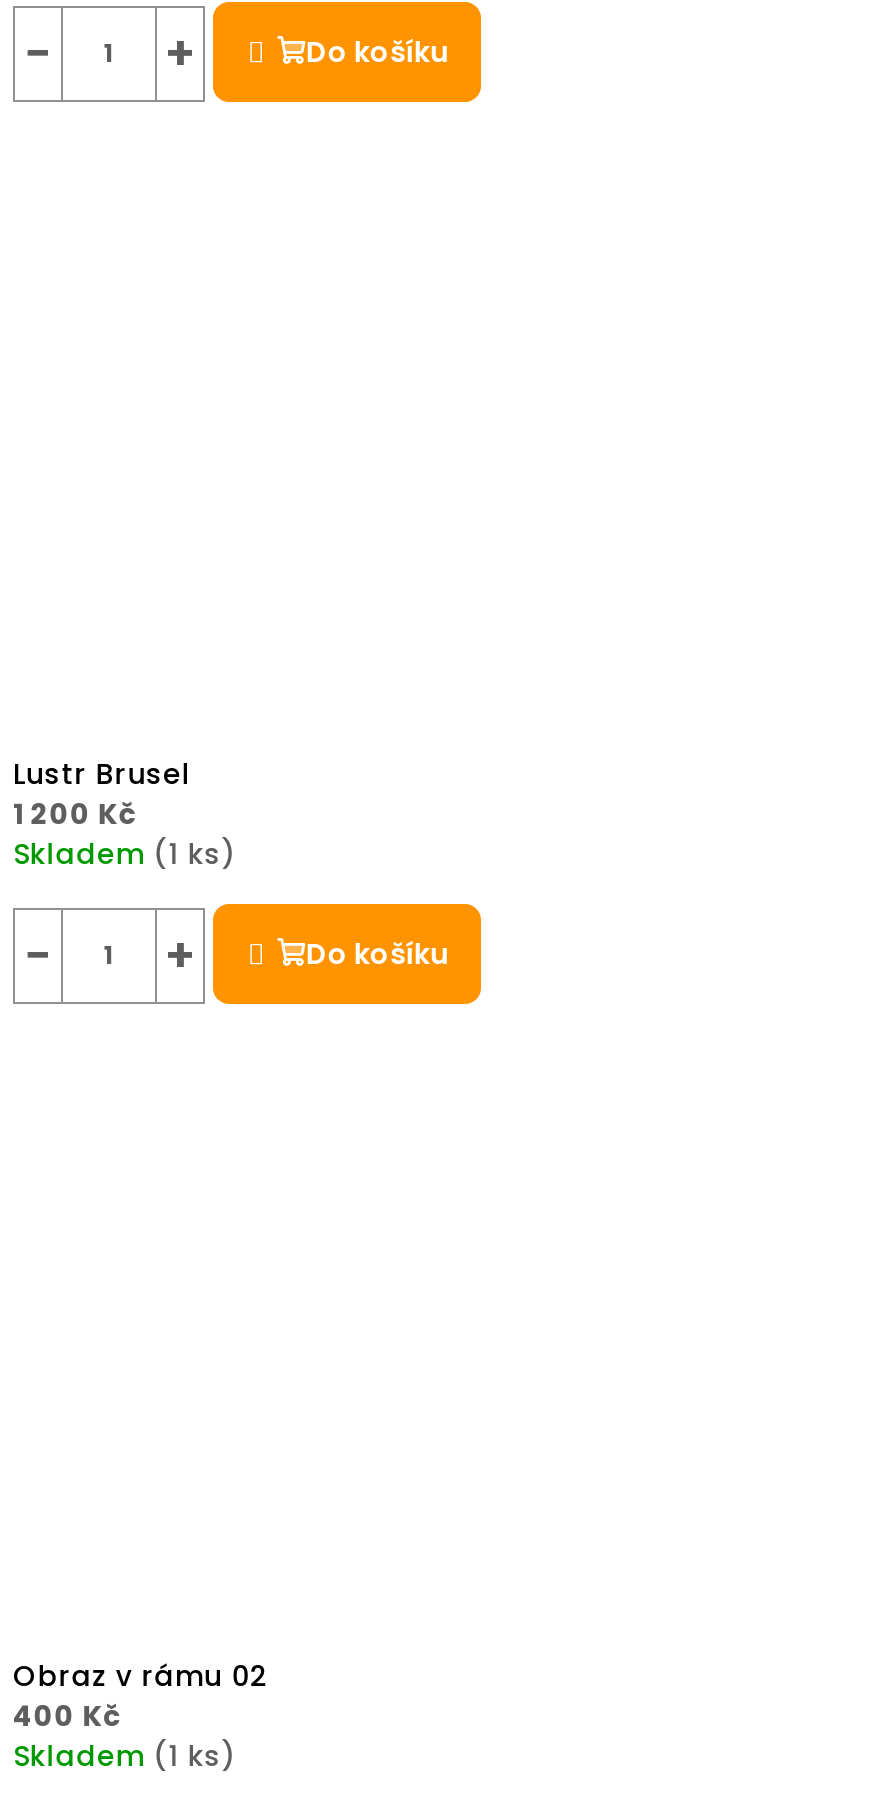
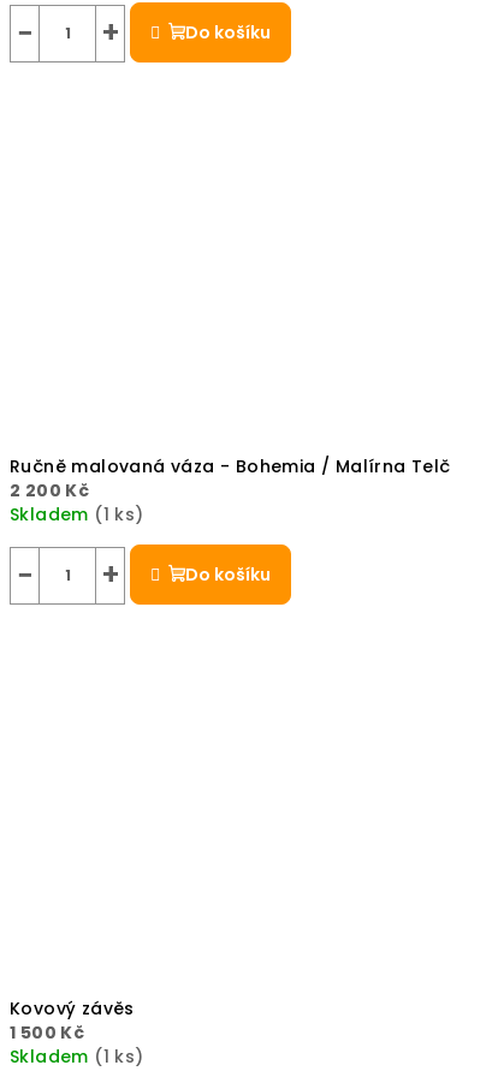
- Lustr Brusel
- 1 200 Kč
+ Ručně malovaná váza - Bohemia / Malírna Telč
+ 2 200 Kč

- Obraz v rámu 02
- 400 Kč
+ Kovový závěs
+ 1 500 Kč
